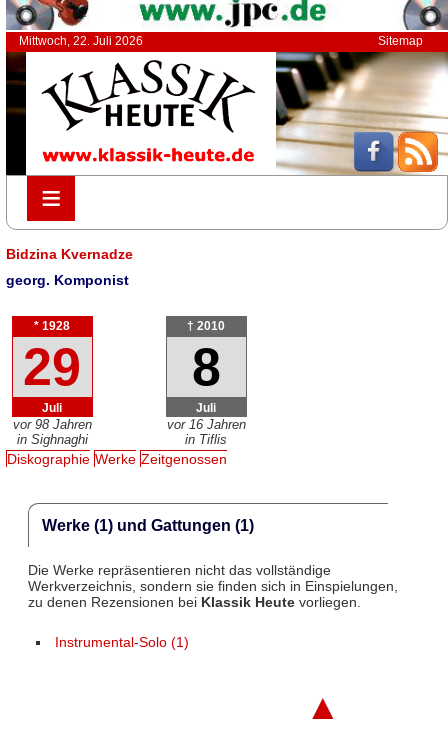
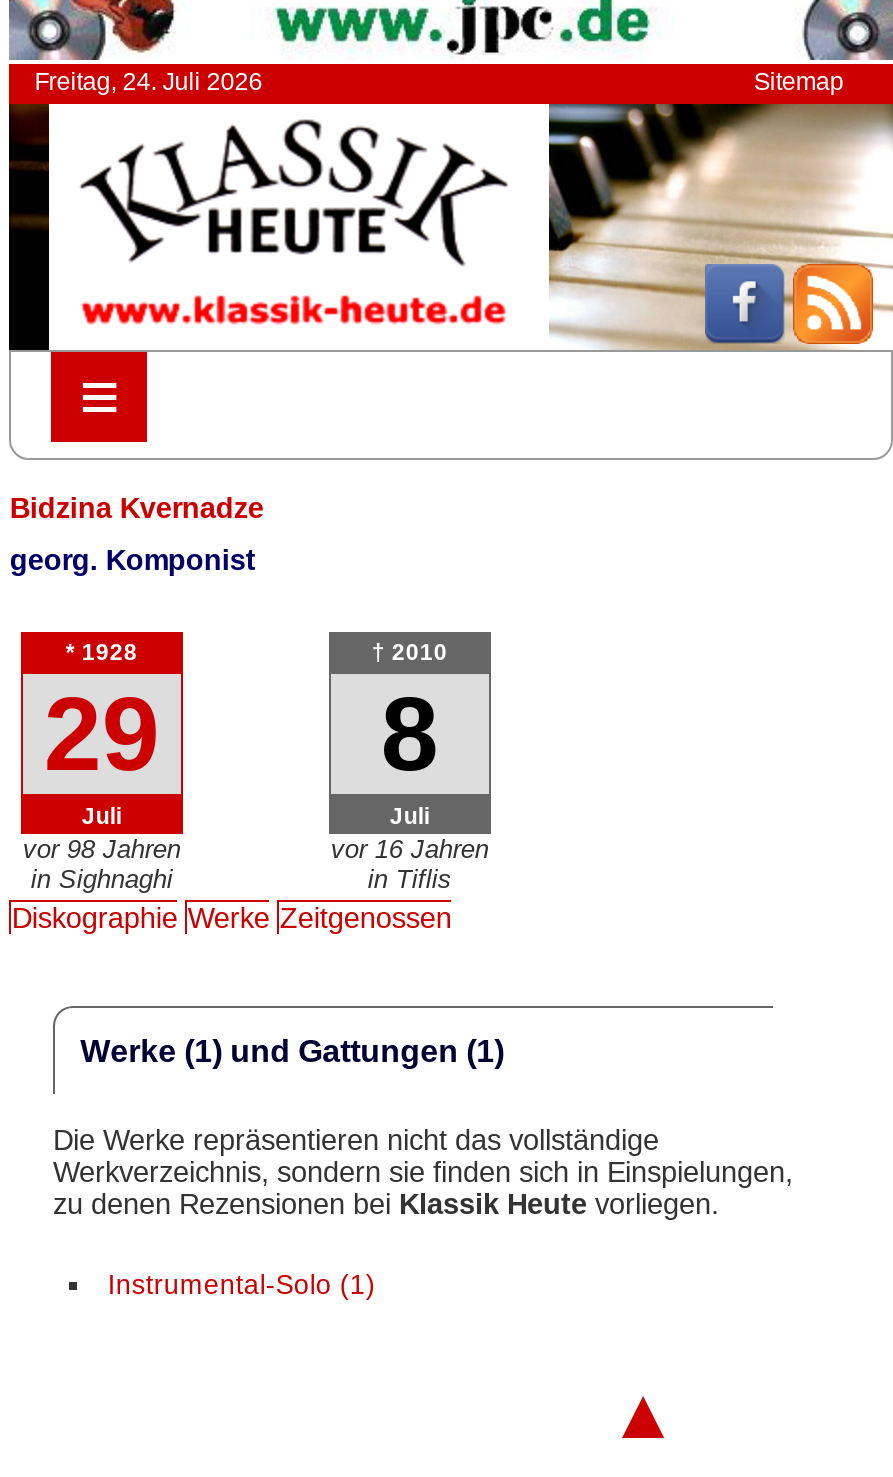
- Mittwoch, 22. Juli 2026
+ Freitag, 24. Juli 2026
